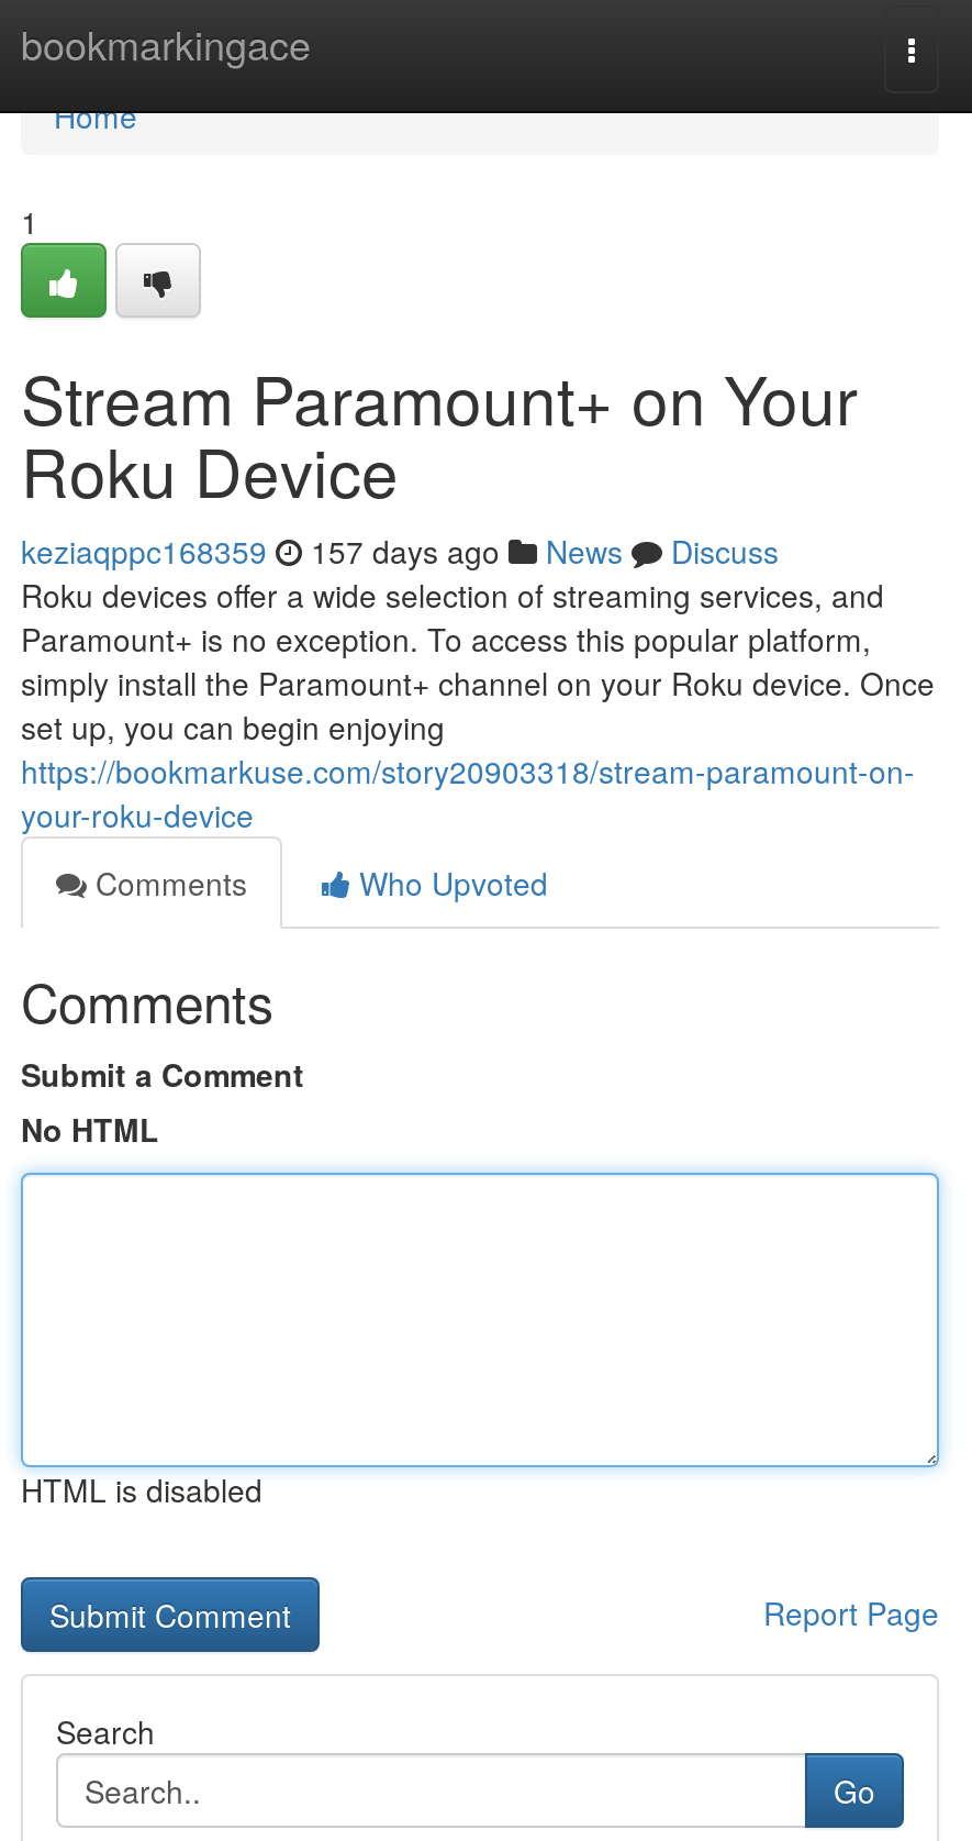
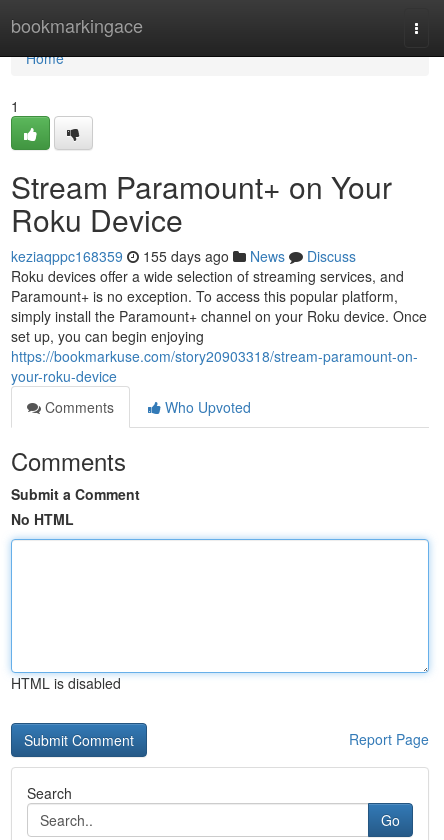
- keziaqppc168359 157 days ago News Discuss
+ keziaqppc168359 155 days ago News Discuss
